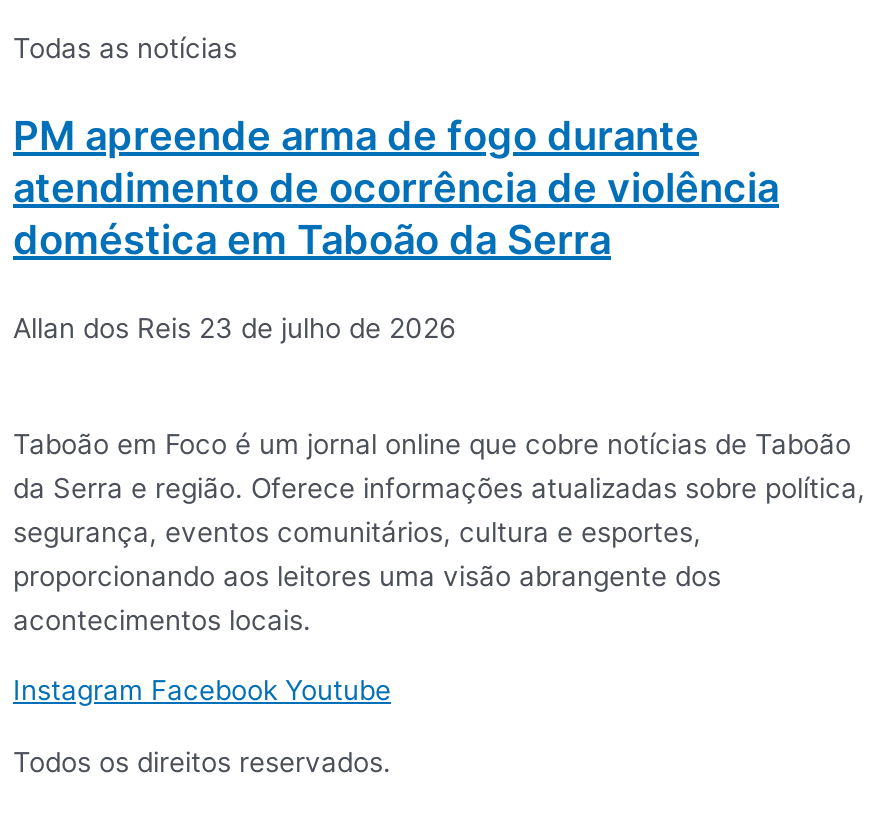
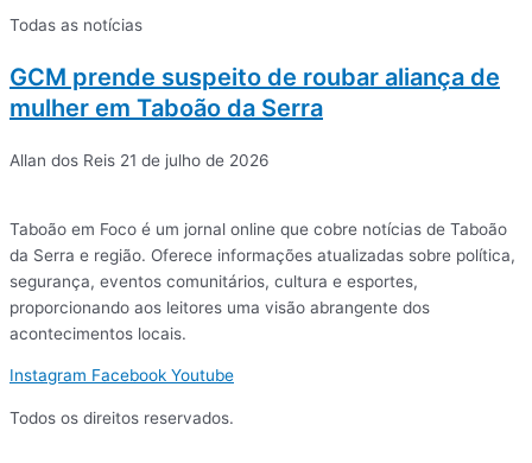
- PM apreende arma de fogo durante
- atendimento de ocorrência de violência
- doméstica em Taboão da Serra
+ GCM prende suspeito de roubar aliança de
+ mulher em Taboão da Serra

- Allan dos Reis 23 de julho de 2026
+ Allan dos Reis 21 de julho de 2026
